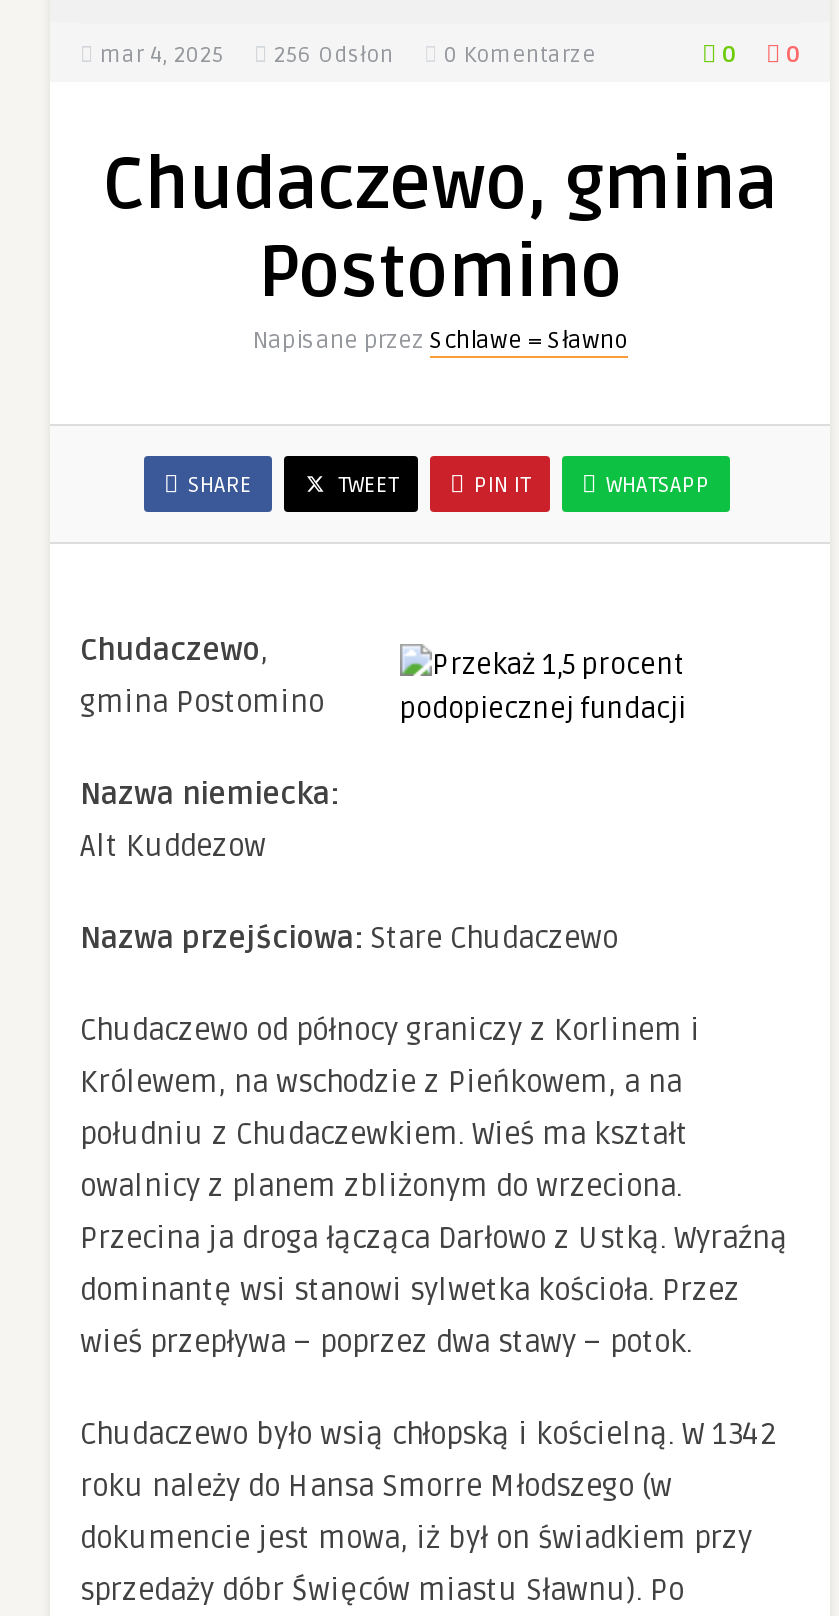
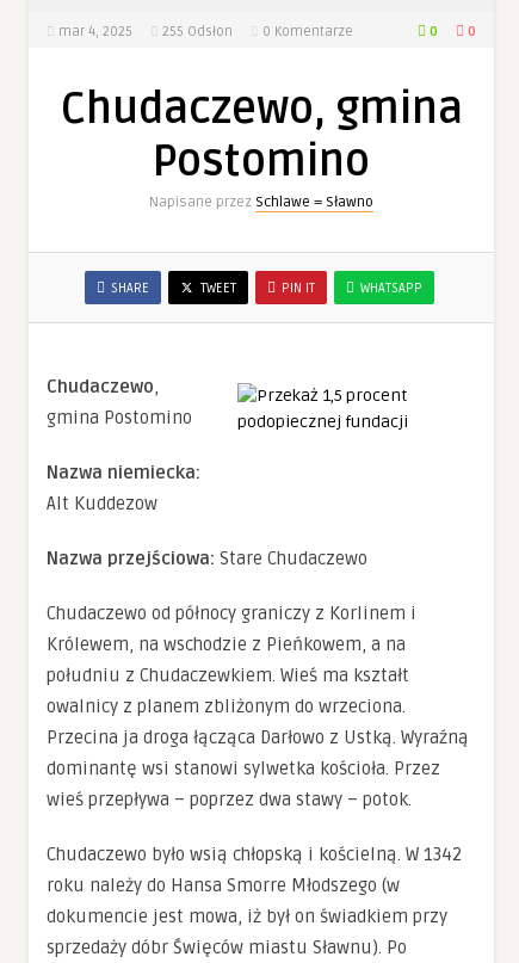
- mar 4, 2025 256 Odsłon 0 Komentarze
+ mar 4, 2025 255 Odsłon 0 Komentarze
